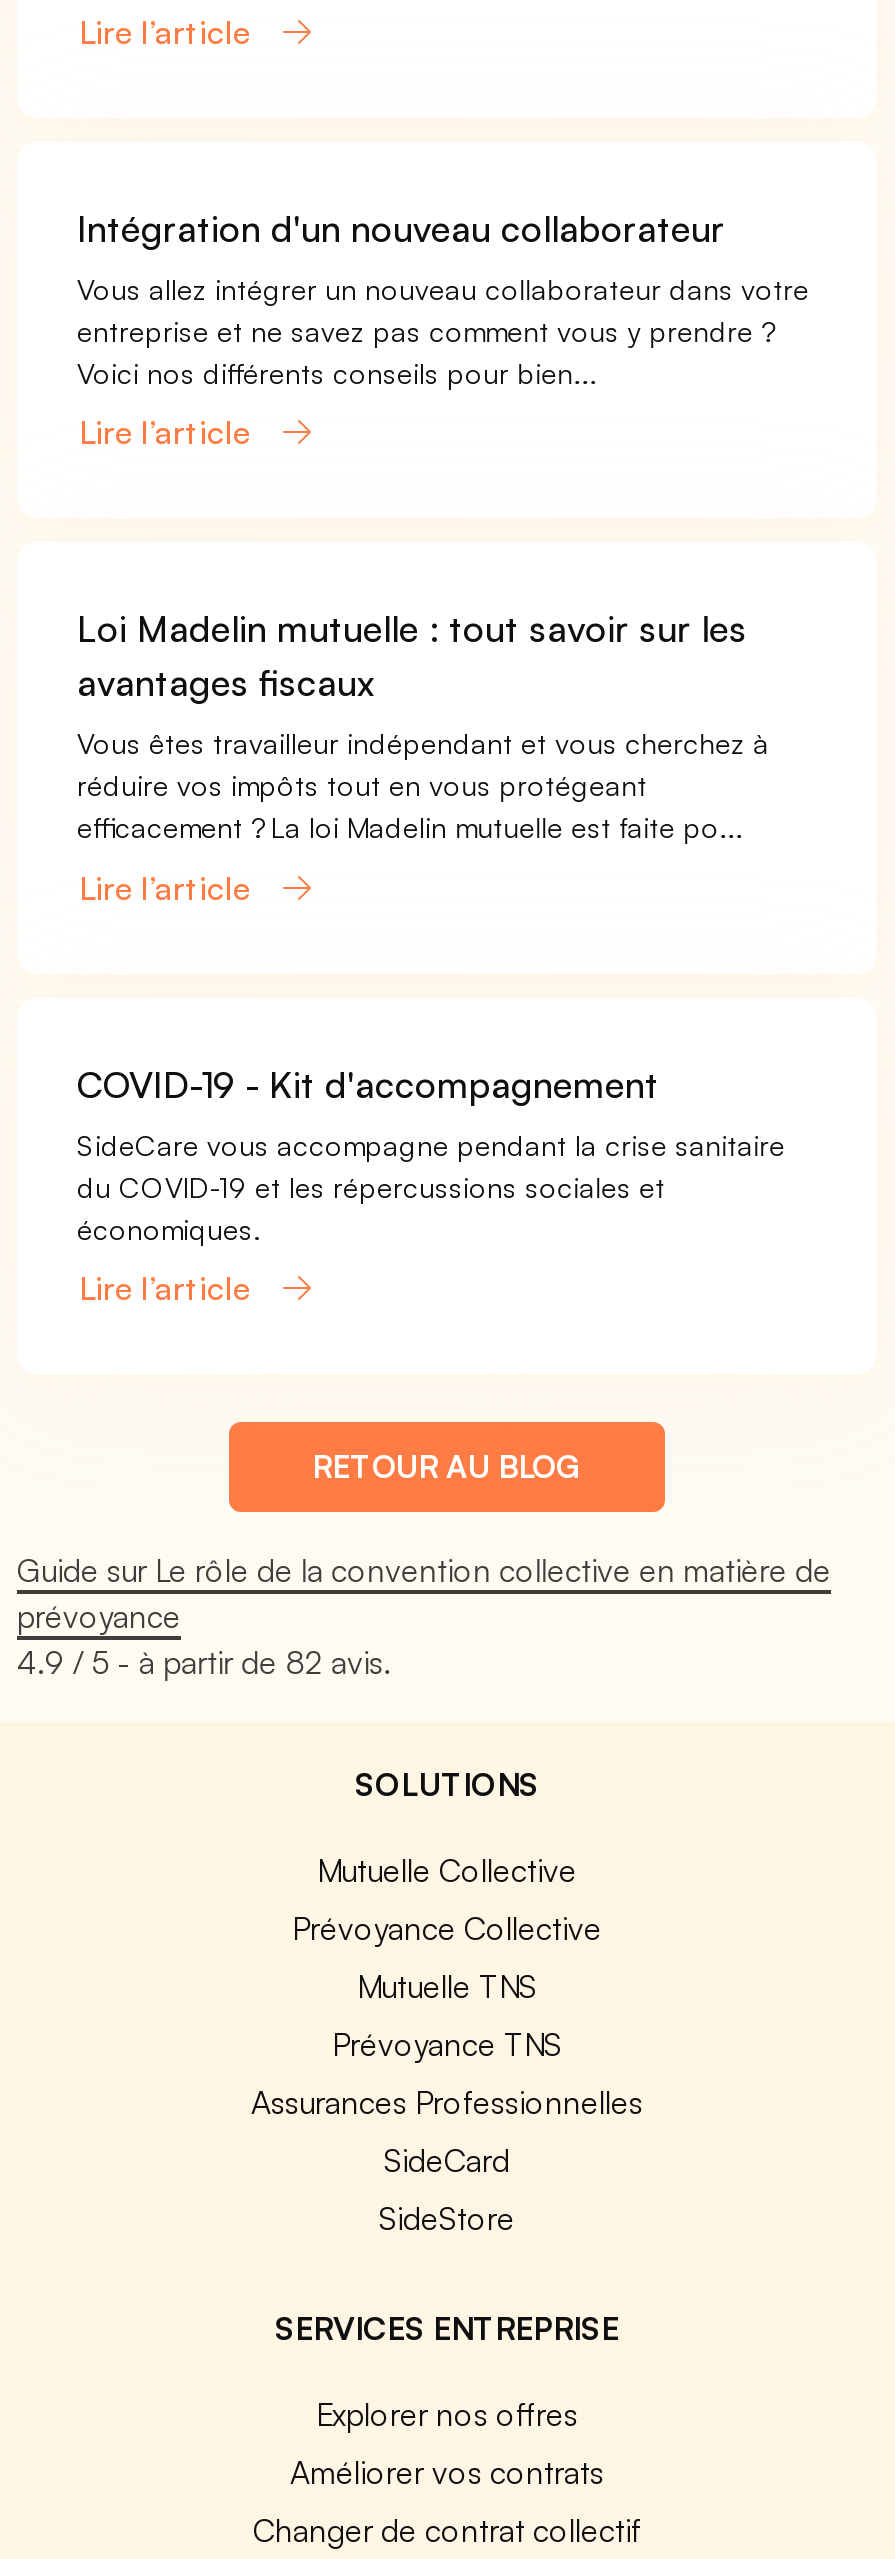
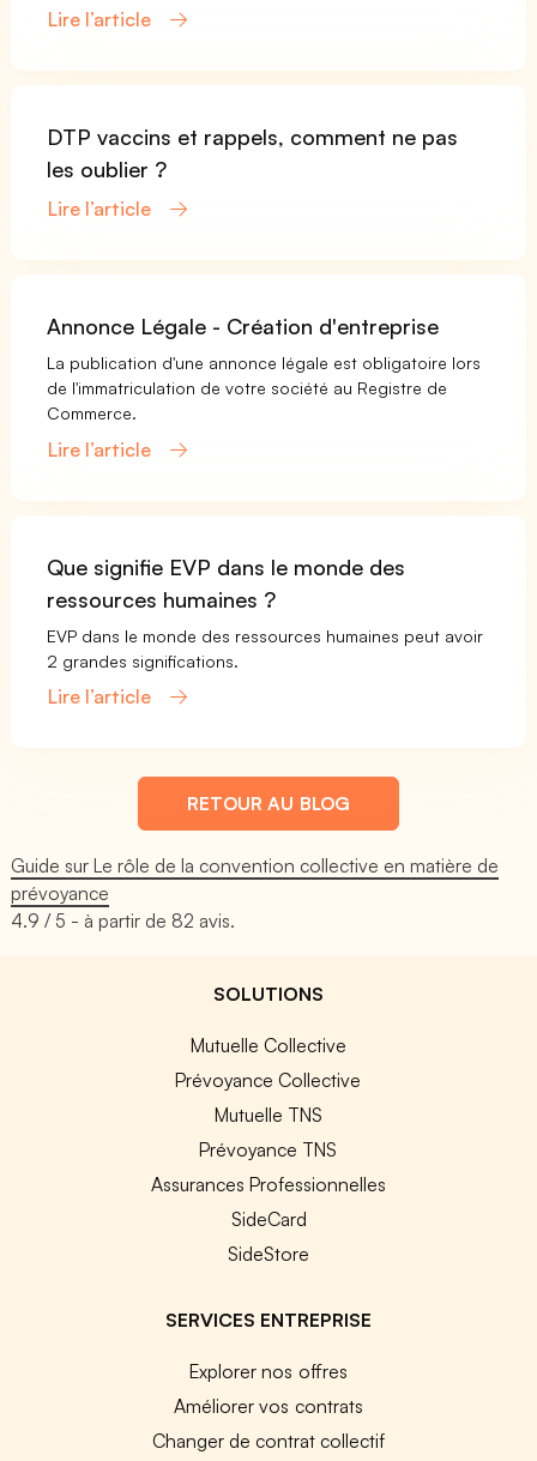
- Intégration d'un nouveau collaborateur
- Vous allez intégrer un nouveau collaborateur dans votre
- entreprise et ne savez pas comment vous y prendre ?
- Voici nos différents conseils pour bien...
+ DTP vaccins et rappels, comment ne pas
+ les oublier ?

- Loi Madelin mutuelle : tout savoir sur les
- avantages fiscaux
+ Annonce Légale - Création d'entreprise

- Vous êtes travailleur indépendant et vous cherchez à
- réduire vos impôts tout en vous protégeant
- efficacement ? La loi Madelin mutuelle est faite po...
+ La publication d'une annonce légale est obligatoire lors
+ de l'immatriculation de votre société au Registre de
+ Commerce.

- COVID-19 - Kit d'accompagnement
+ Que signifie EVP dans le monde des
+ ressources humaines ?

- SideCare vous accompagne pendant la crise sanitaire
- du COVID-19 et les répercussions sociales et
- économiques.
+ EVP dans le monde des ressources humaines peut avoir
+ 2 grandes significations.
